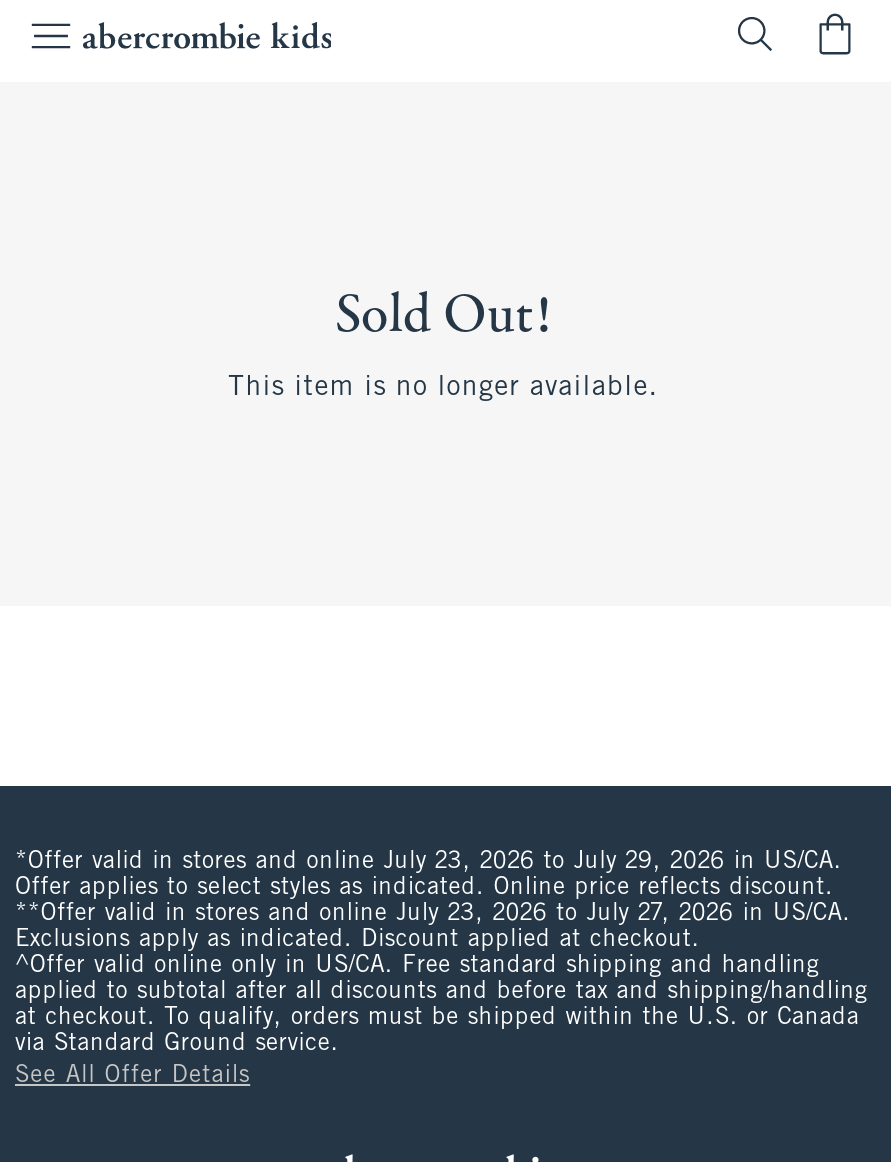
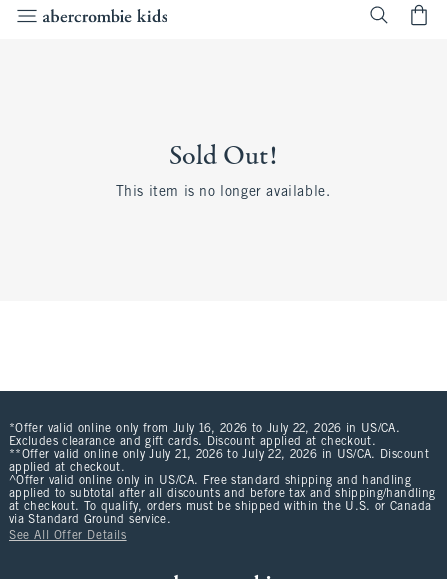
- *Offer valid in stores and online July 23, 2026 to July 29, 2026 in US/CA.
- Offer applies to select styles as indicated. Online price reflects discount.
- **Offer valid in stores and online July 23, 2026 to July 27, 2026 in US/CA.
- Exclusions apply as indicated. Discount applied at checkout.
+ *Offer valid online only from July 16, 2026 to July 22, 2026 in US/CA.
+ Excludes clearance and gift cards. Discount applied at checkout.
+ **Offer valid online only July 21, 2026 to July 22, 2026 in US/CA. Discount
+ applied at checkout.
